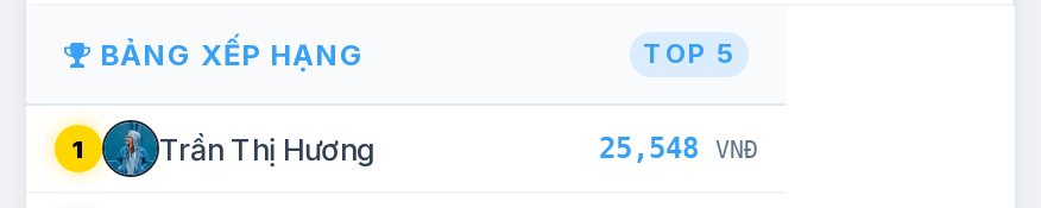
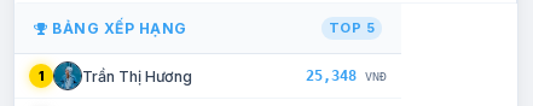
- 25,548 VNĐ
+ 25,348 VNĐ
